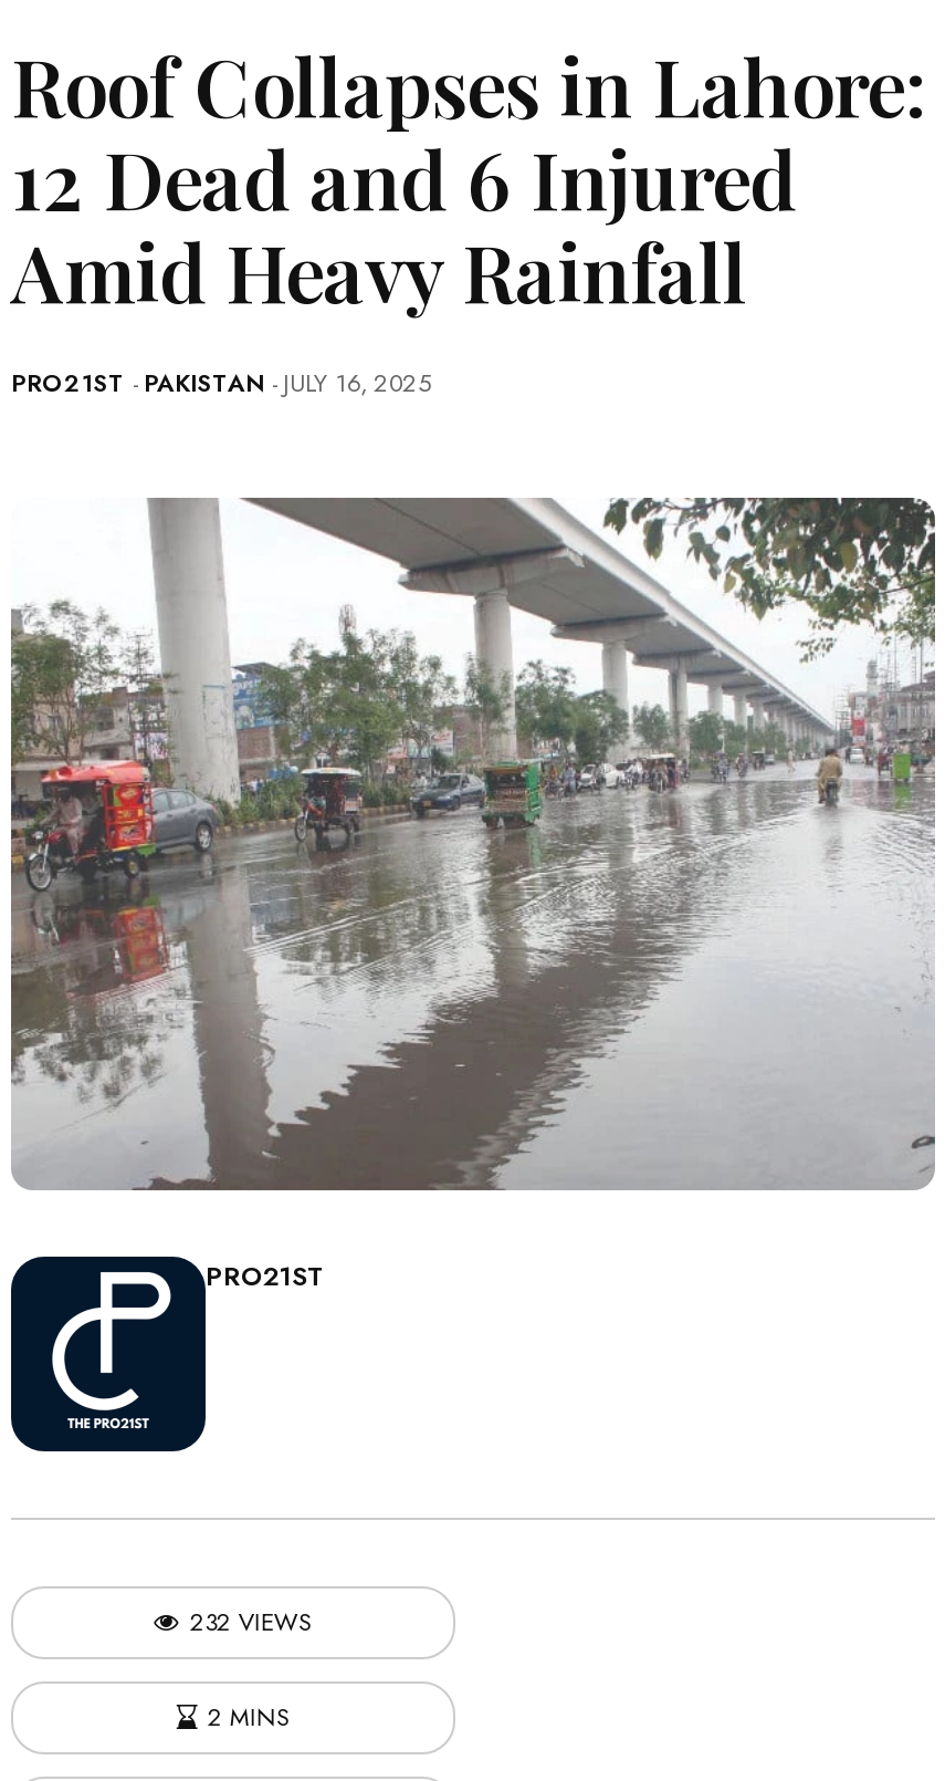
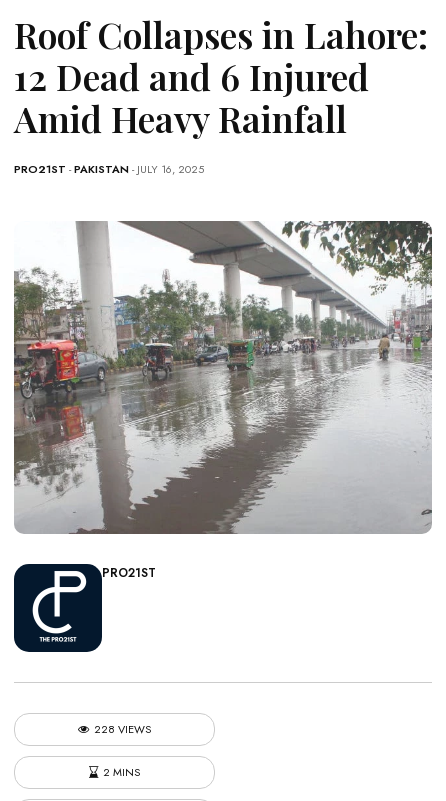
- 232 VIEWS
+ 228 VIEWS
